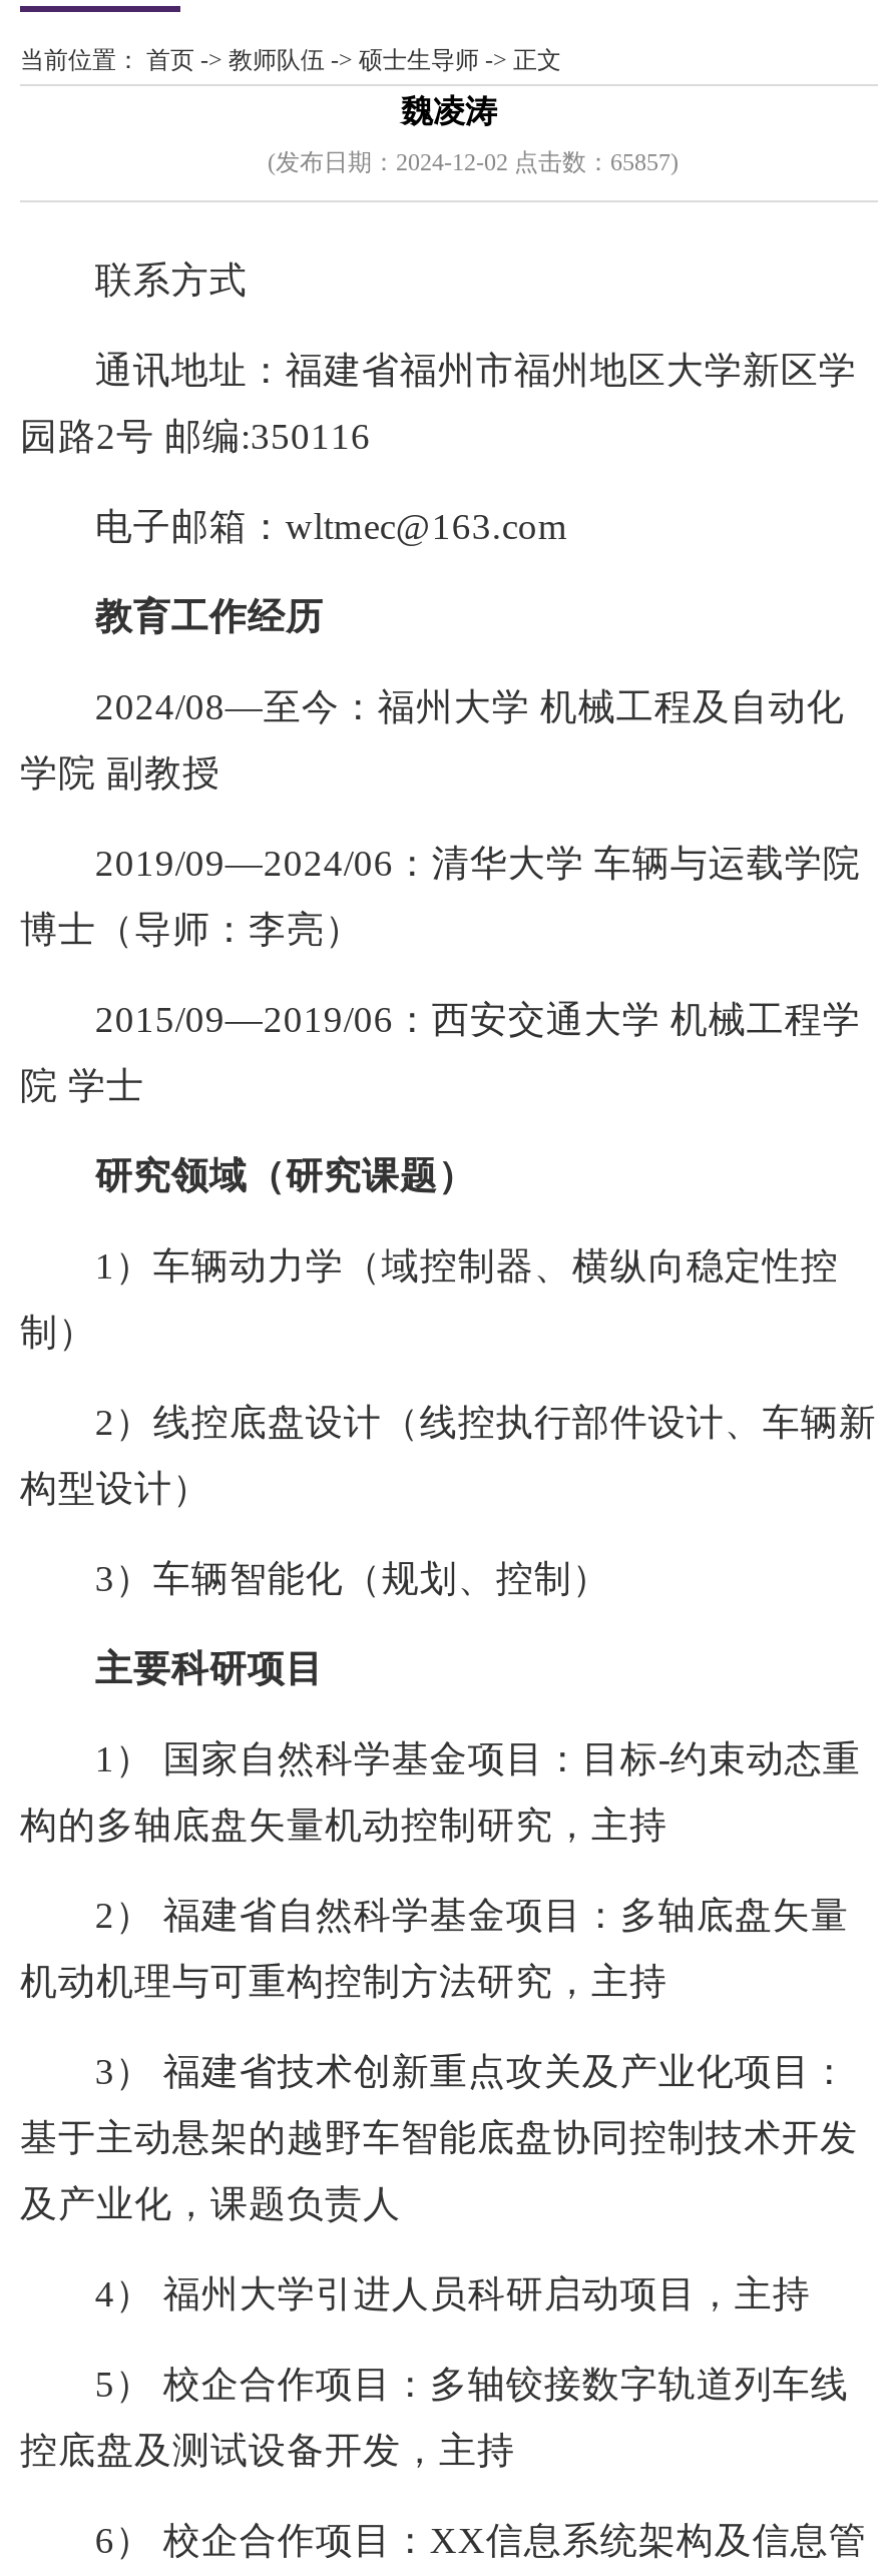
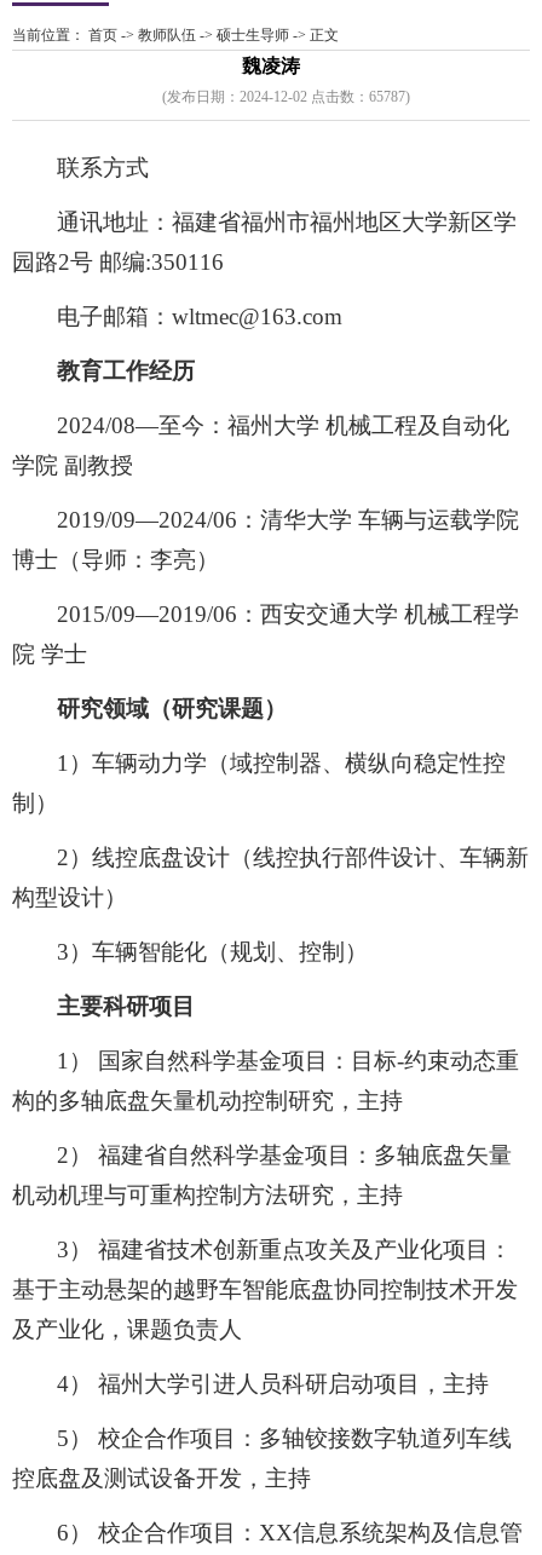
- (发布日期：2024-12-02 点击数：65857)
+ (发布日期：2024-12-02 点击数：65787)
